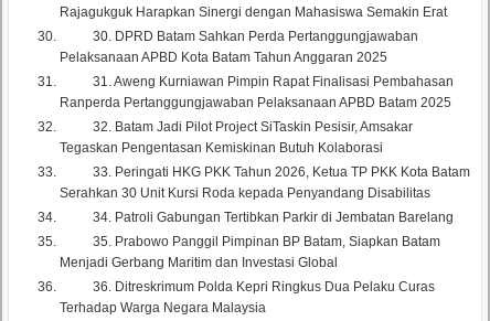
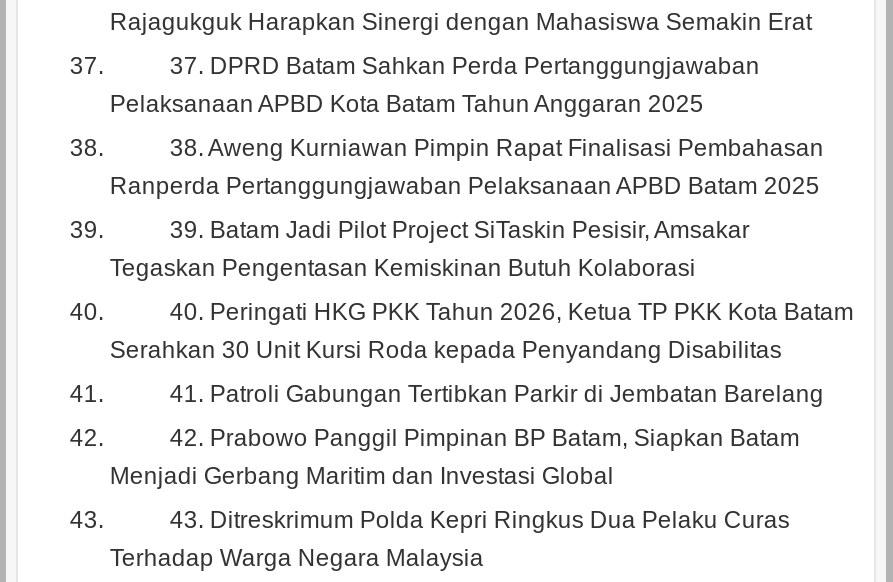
- 30. DPRD Batam Sahkan Perda Pertanggungjawaban
+ 37. DPRD Batam Sahkan Perda Pertanggungjawaban

- 31. Aweng Kurniawan Pimpin Rapat Finalisasi Pembahasan
+ 38. Aweng Kurniawan Pimpin Rapat Finalisasi Pembahasan

- 32. Batam Jadi Pilot Project SiTaskin Pesisir, Amsakar
+ 39. Batam Jadi Pilot Project SiTaskin Pesisir, Amsakar

- 33. Peringati HKG PKK Tahun 2026, Ketua TP PKK Kota Batam
+ 40. Peringati HKG PKK Tahun 2026, Ketua TP PKK Kota Batam

- 34. Patroli Gabungan Tertibkan Parkir di Jembatan Barelang
+ 41. Patroli Gabungan Tertibkan Parkir di Jembatan Barelang

- 35. Prabowo Panggil Pimpinan BP Batam, Siapkan Batam
+ 42. Prabowo Panggil Pimpinan BP Batam, Siapkan Batam

- 36. Ditreskrimum Polda Kepri Ringkus Dua Pelaku Curas
+ 43. Ditreskrimum Polda Kepri Ringkus Dua Pelaku Curas
